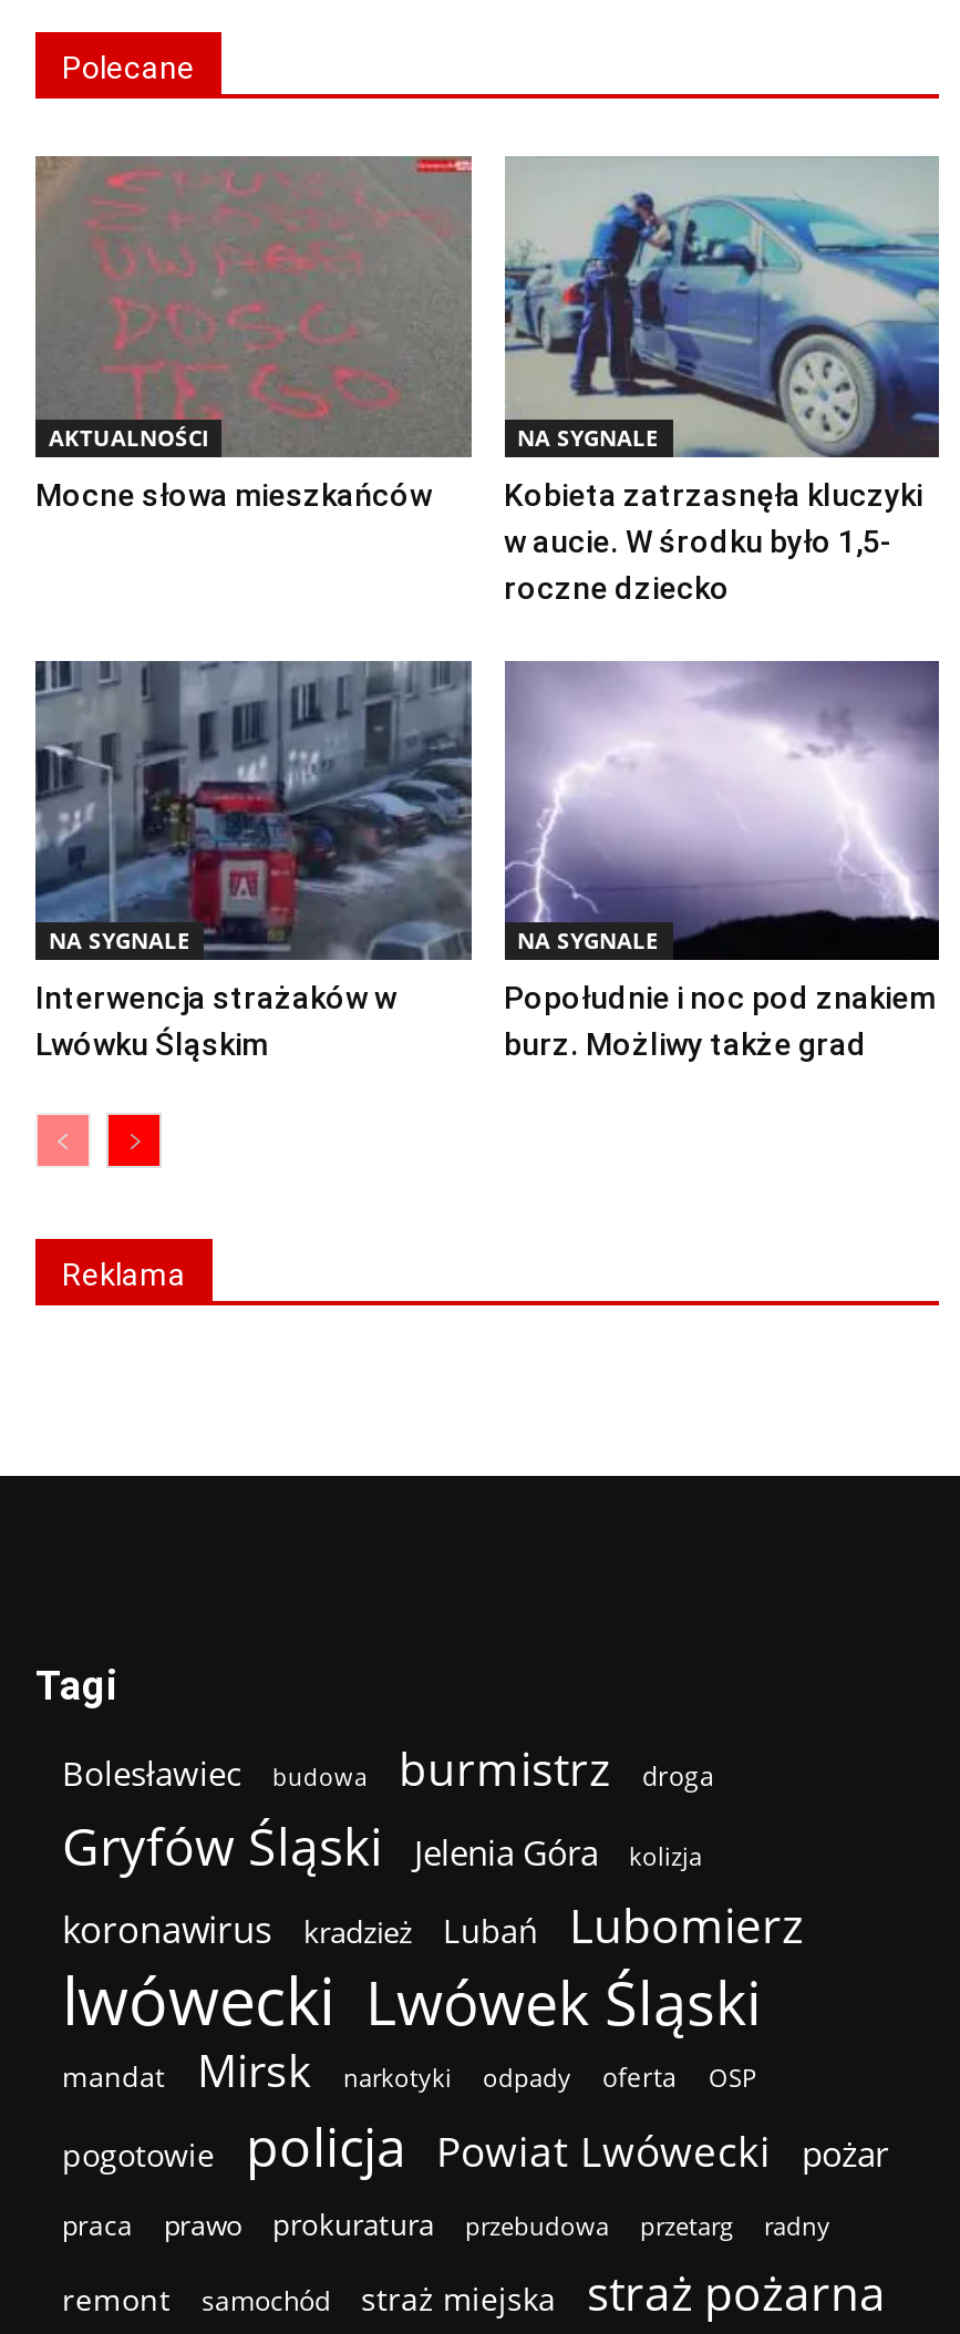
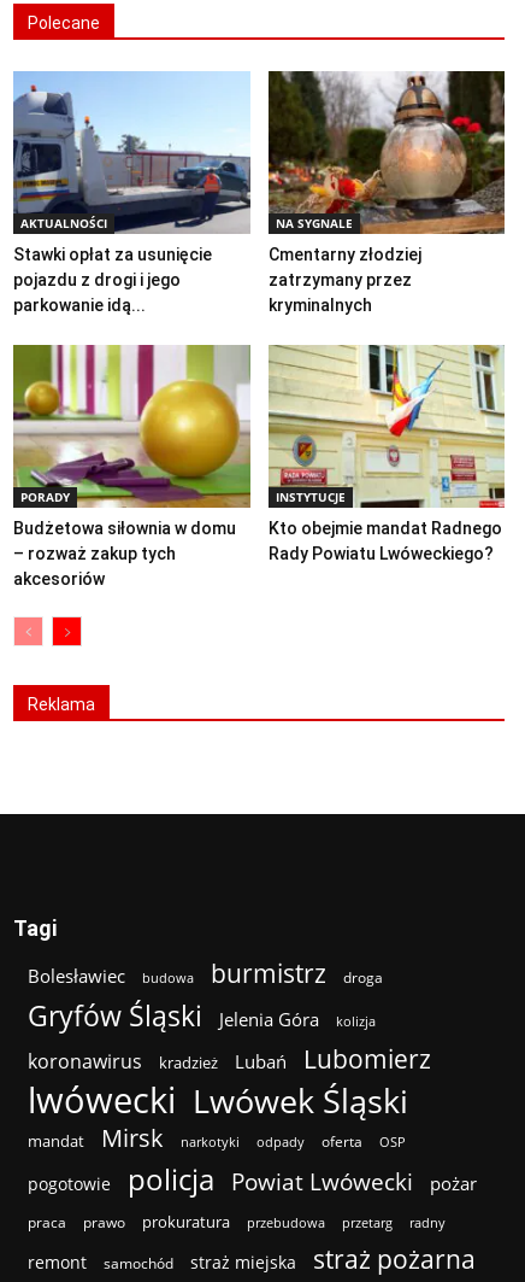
- [image]
- Mocne słowa mieszkańców
+ [image]
+ Stawki opłat za usunięcie
+ pojazdu z drogi i jego
+ parkowanie idą...

- [image]
- Kobieta zatrzasnęła kluczyki
- w aucie. W środku było 1,5-
- roczne dziecko
+ [image]
+ Cmentarny złodziej
+ zatrzymany przez
+ kryminalnych

- [image]
- NA SYGNALE
+ [image]
+ PORADY

- [image]
- NA SYGNALE
+ [image]
+ INSTYTUCJE

- Interwencja strażaków w
- Lwówku Śląskim
+ Budżetowa siłownia w domu
+ – rozważ zakup tych
+ akcesoriów

- Popołudnie i noc pod znakiem
- burz. Możliwy także grad
+ Kto obejmie mandat Radnego
+ Rady Powiatu Lwóweckiego?
